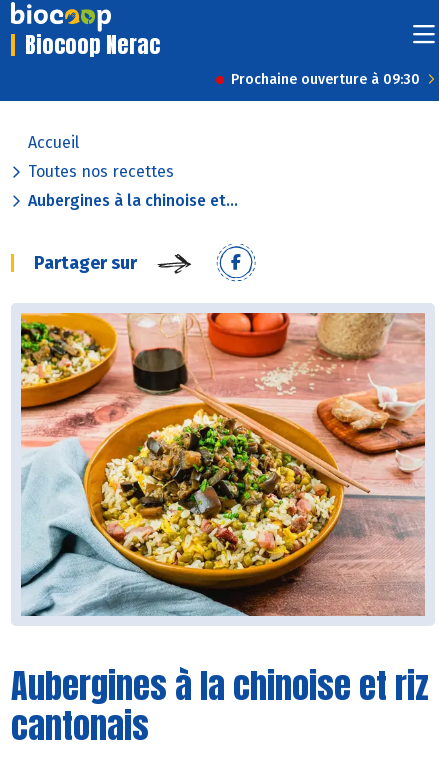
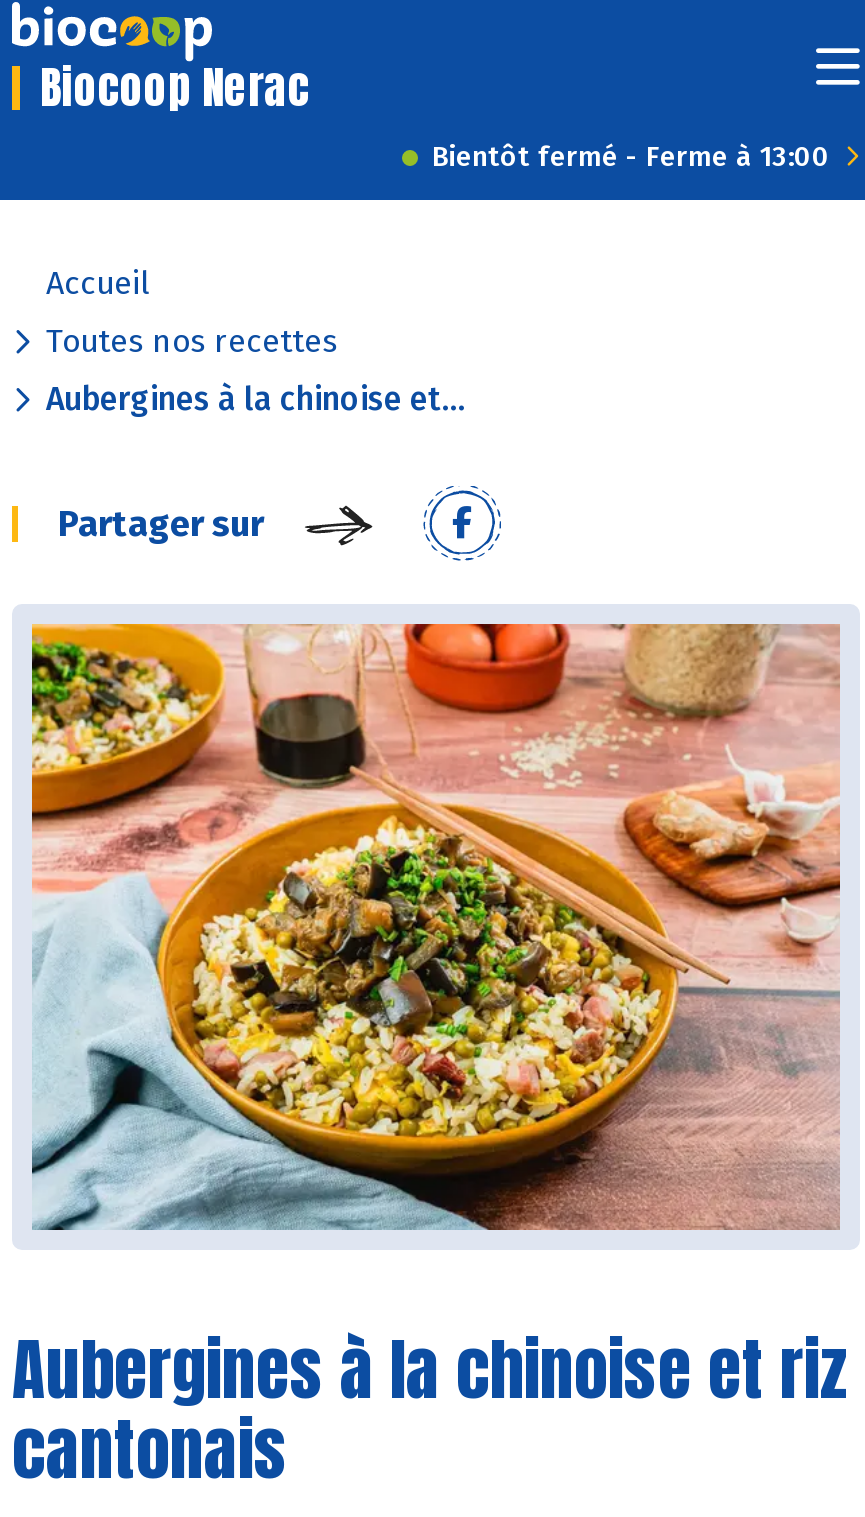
- Prochaine ouverture à 09:30
+ Bientôt fermé - Ferme à 13:00
